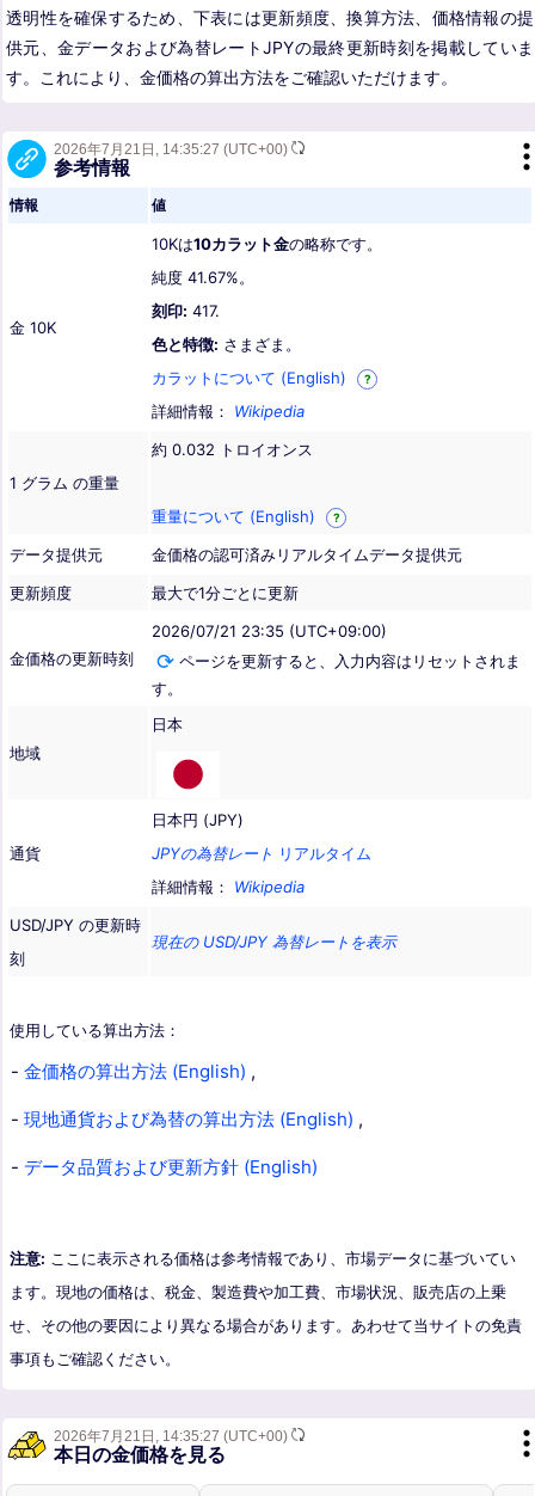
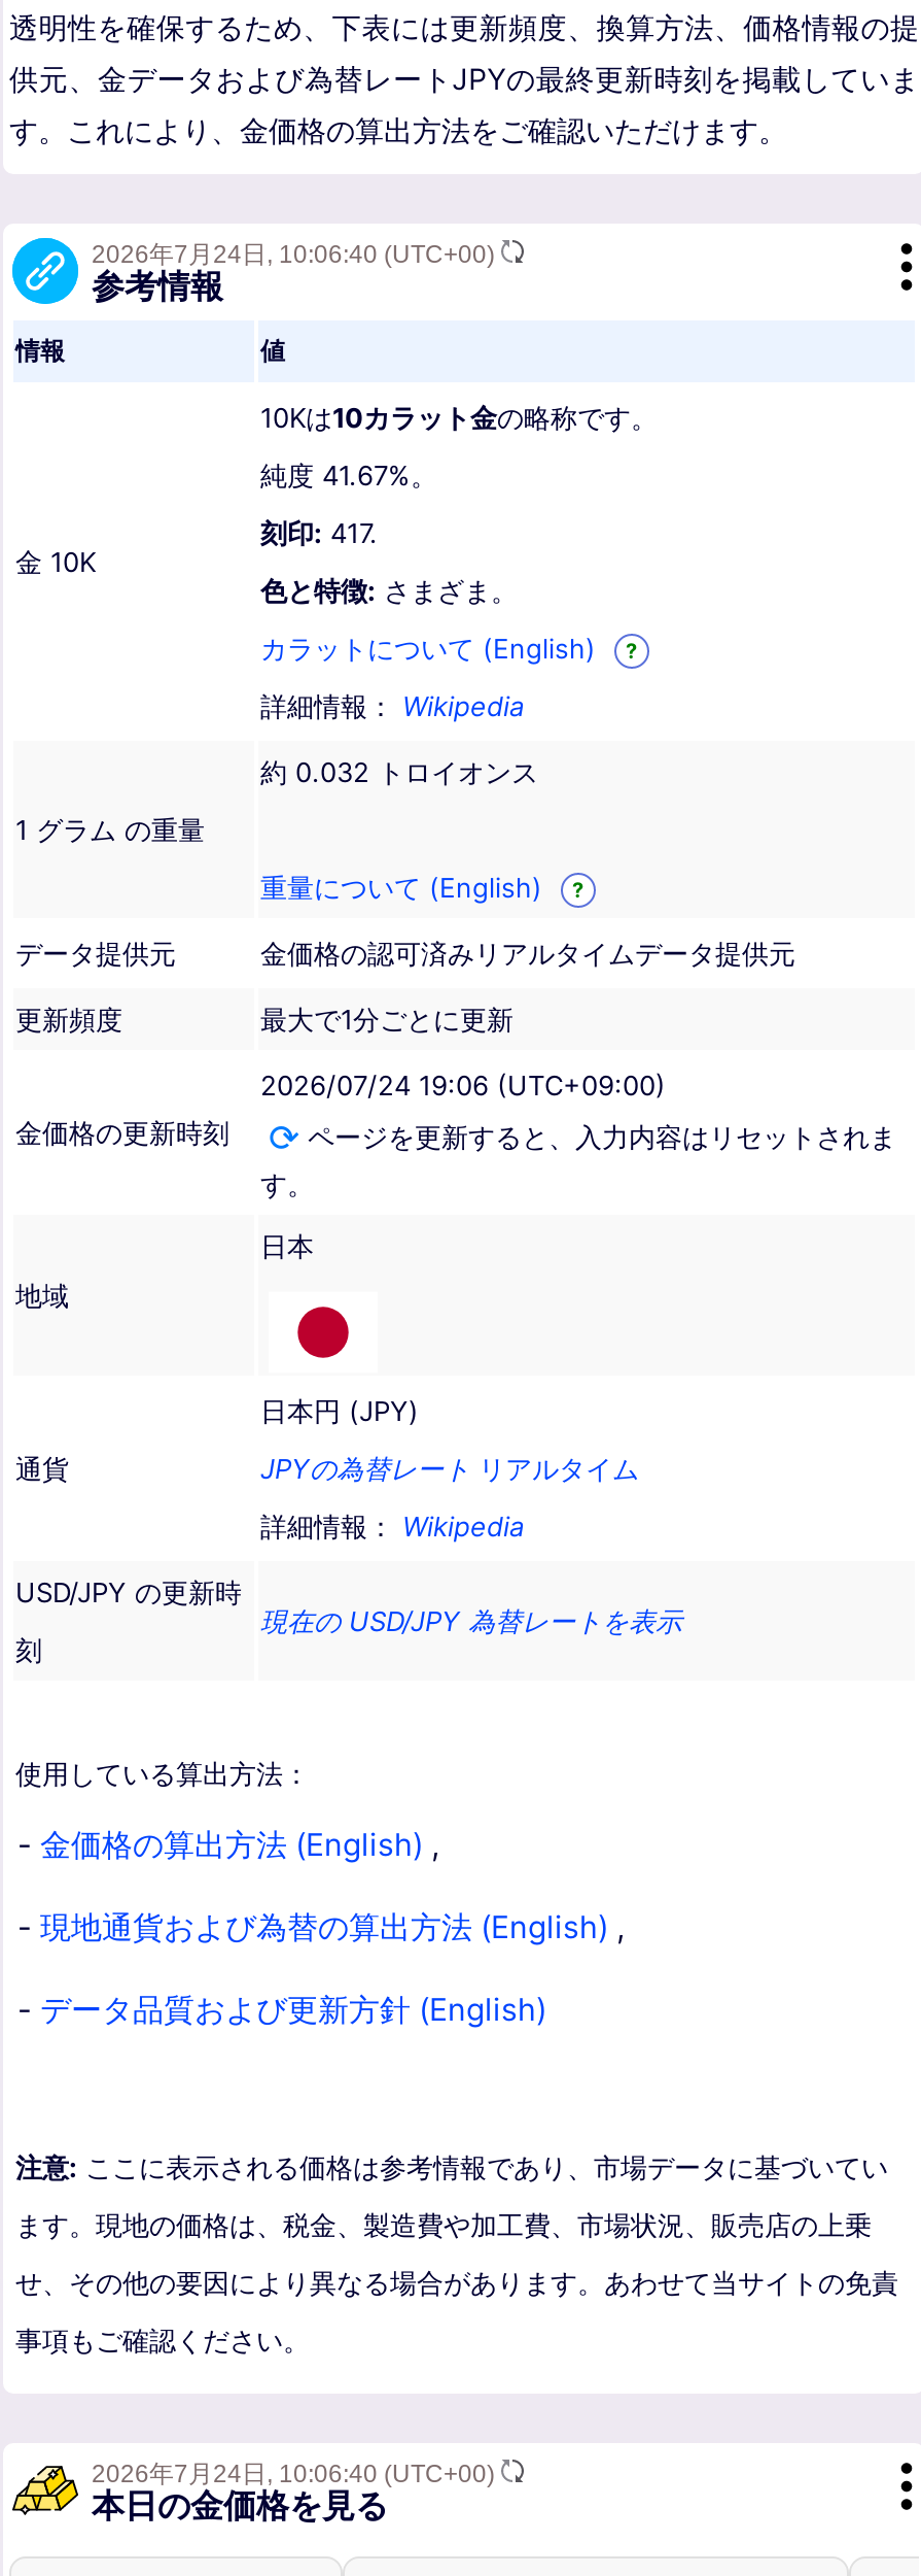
- 2026年7月21日, 14:35:27 (UTC+00)
+ 2026年7月24日, 10:06:40 (UTC+00)

- 2026/07/21 23:35 (UTC+09:00)
+ 2026/07/24 19:06 (UTC+09:00)

- 2026年7月21日, 14:35:27 (UTC+00)
+ 2026年7月24日, 10:06:40 (UTC+00)
